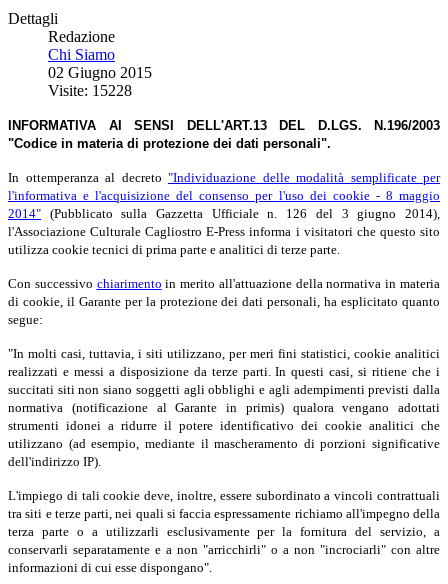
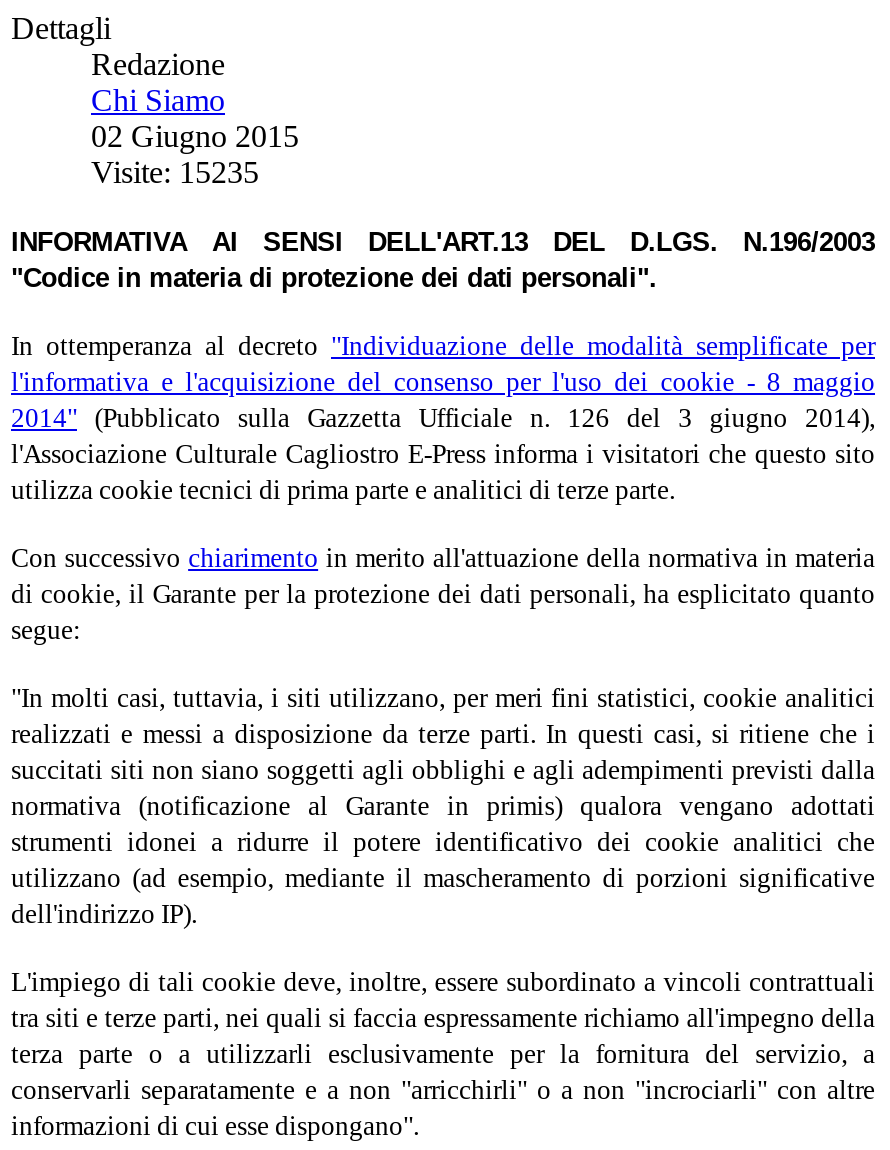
- Visite: 15228
+ Visite: 15235
